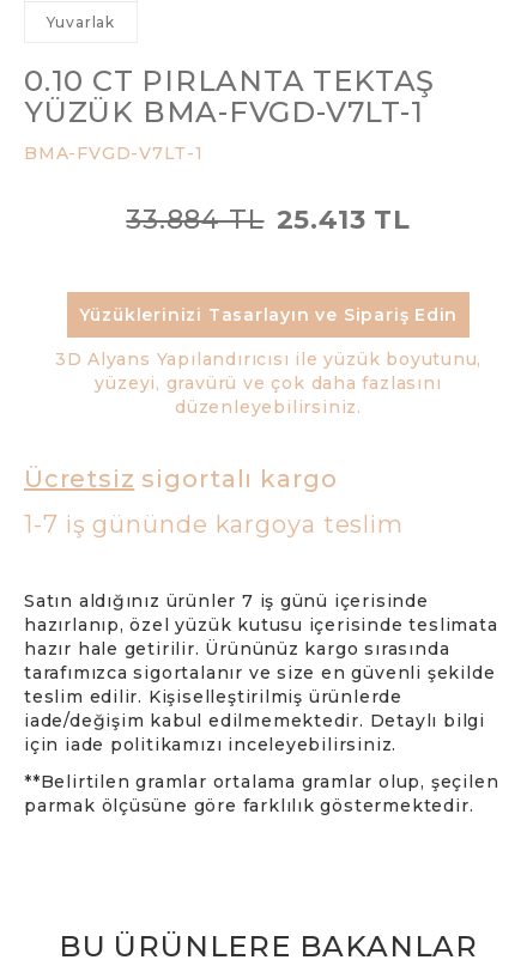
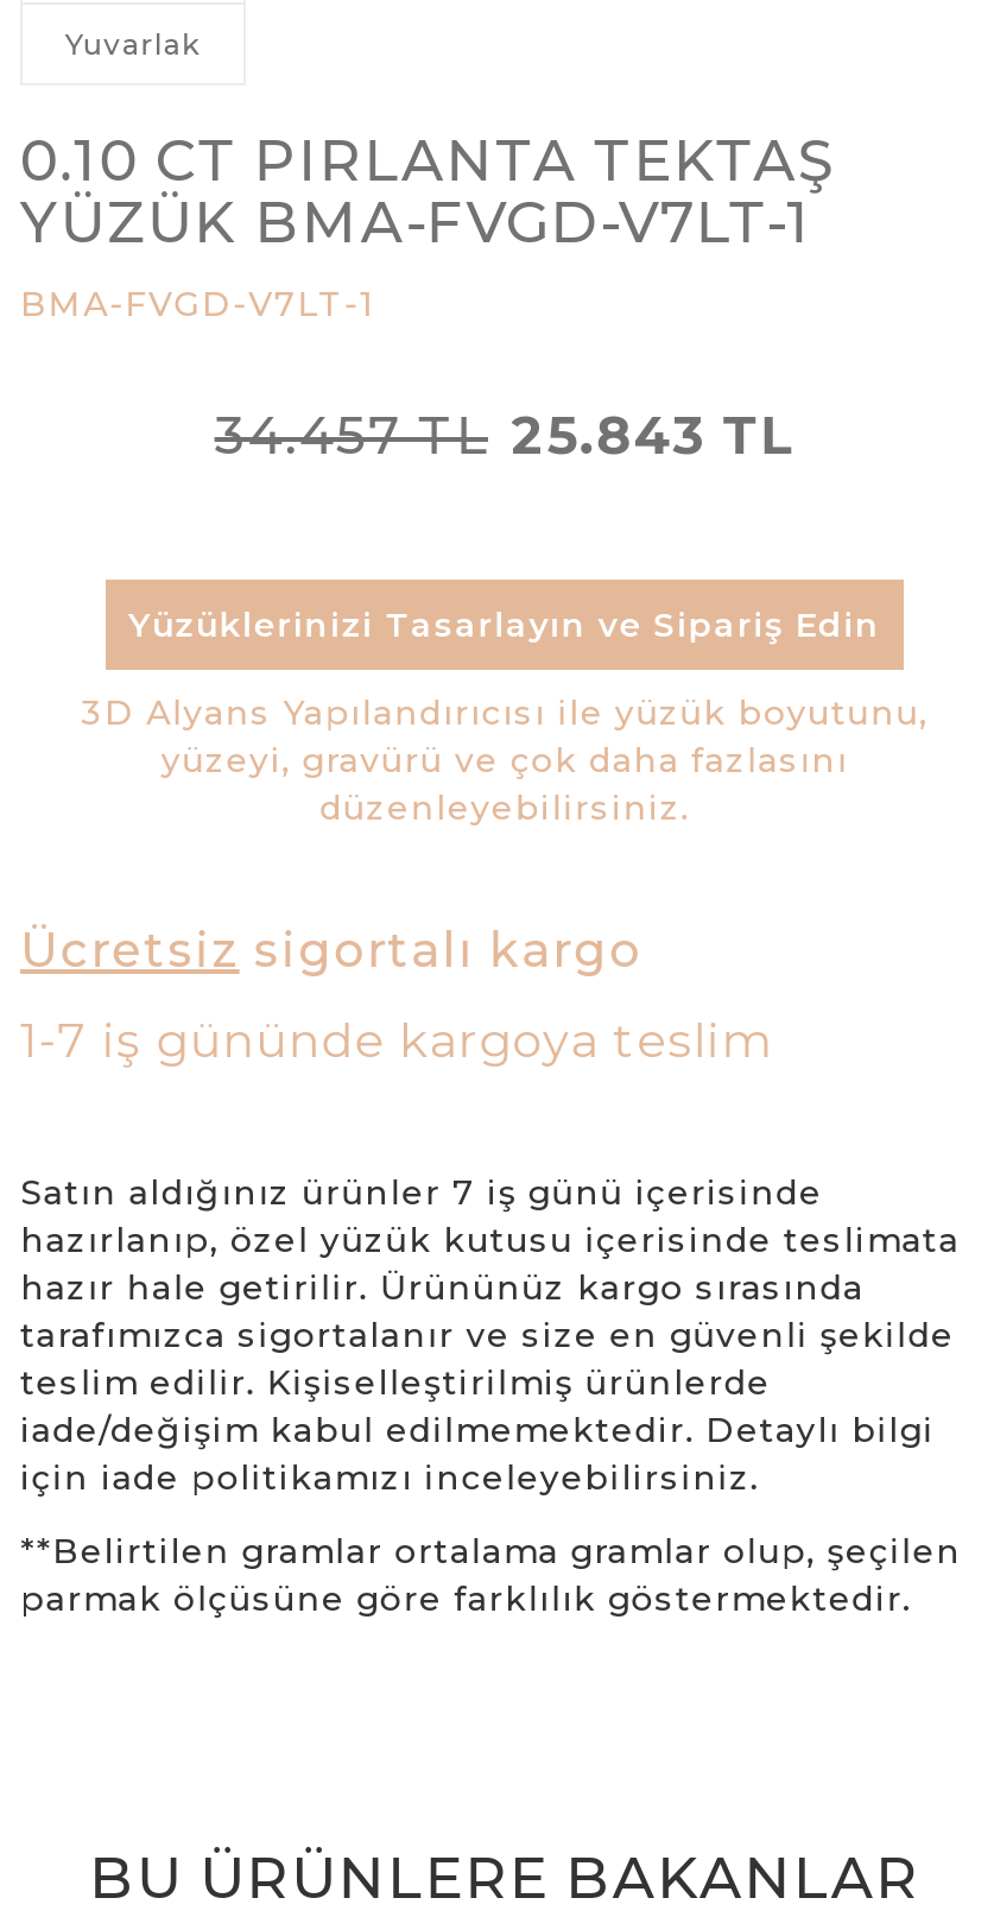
- 33.884 TL 25.413 TL
+ 34.457 TL 25.843 TL
